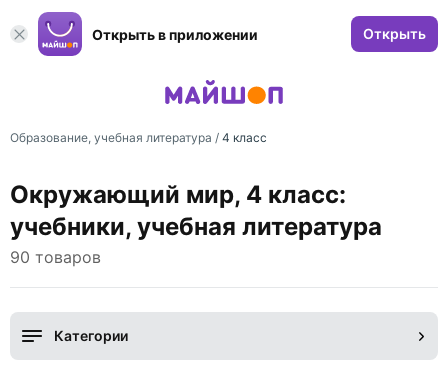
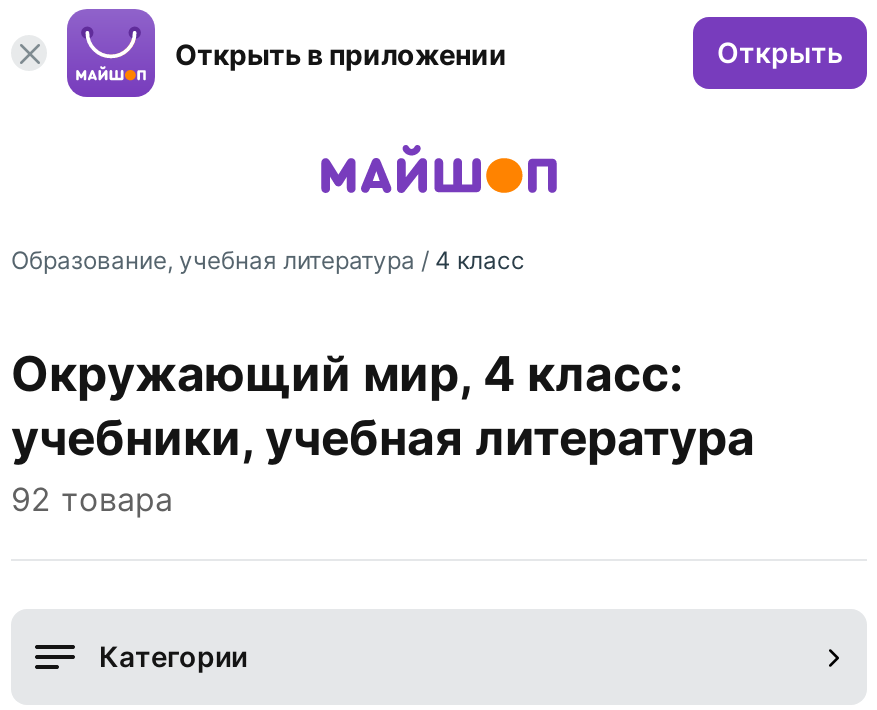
- 90 товаров
+ 92 товара
